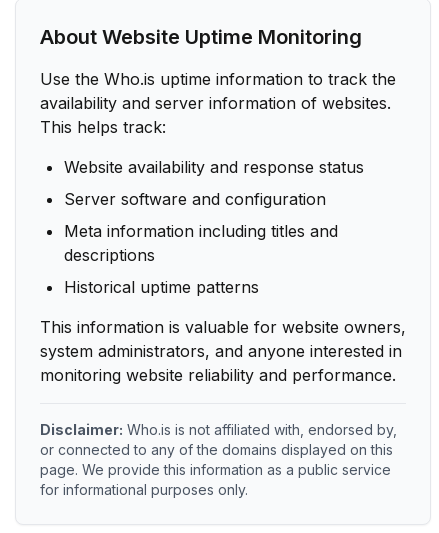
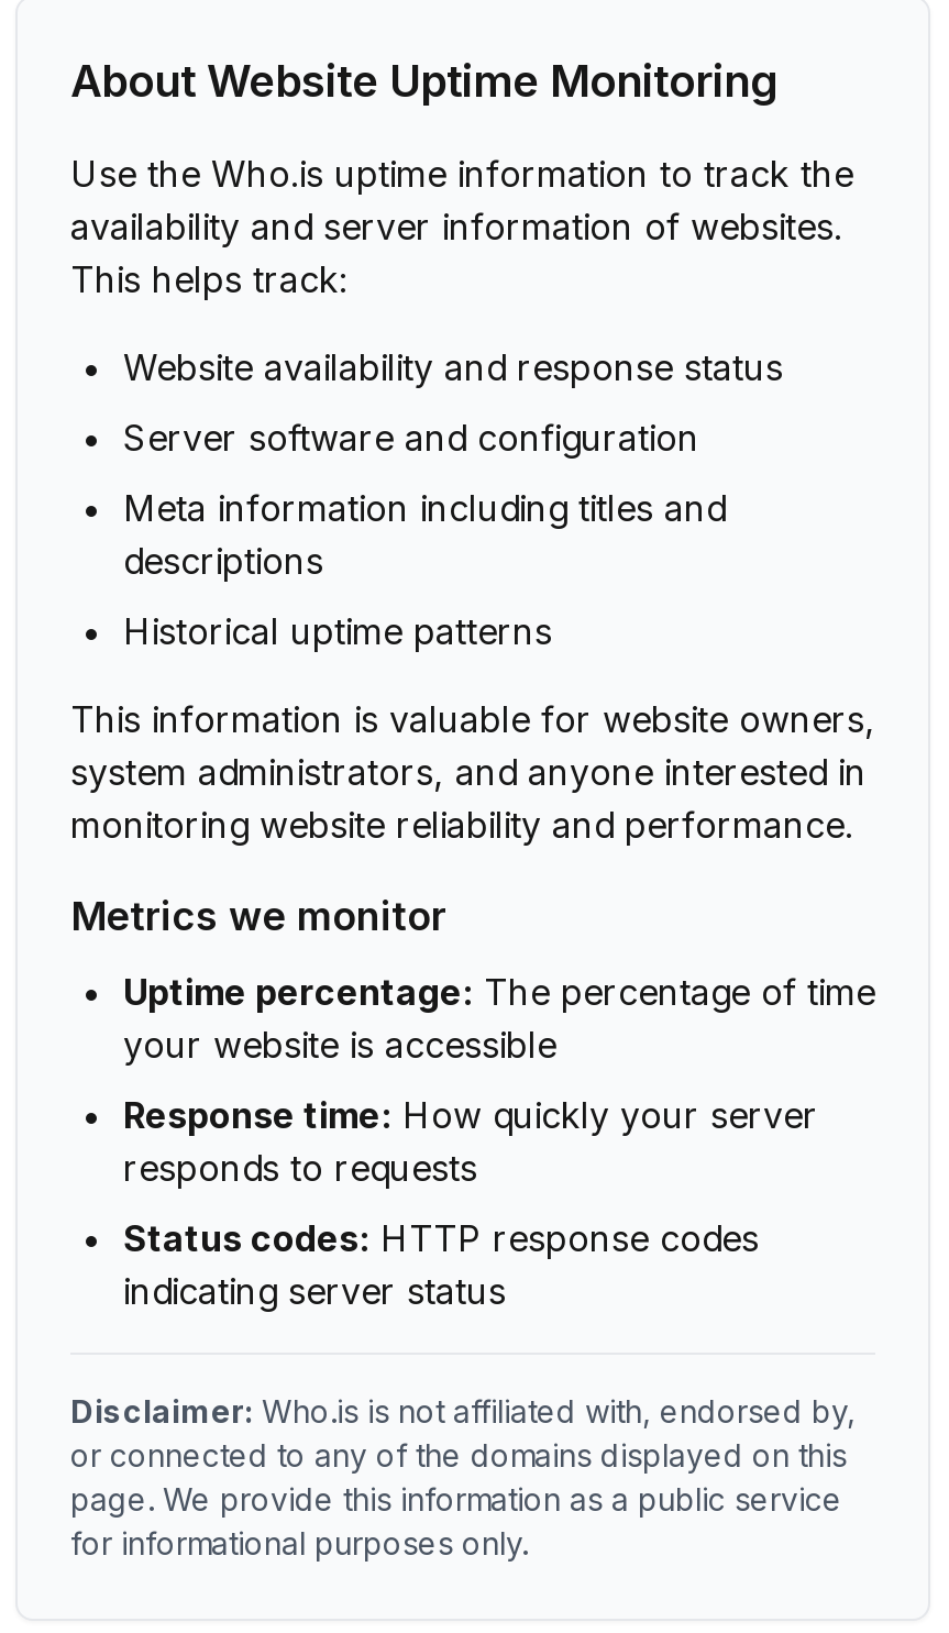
+ Metrics we monitor
+ Uptime percentage: The percentage of time
+ your website is accessible
+ Response time: How quickly your server
+ responds to requests
+ Status codes: HTTP response codes
+ indicating server status
